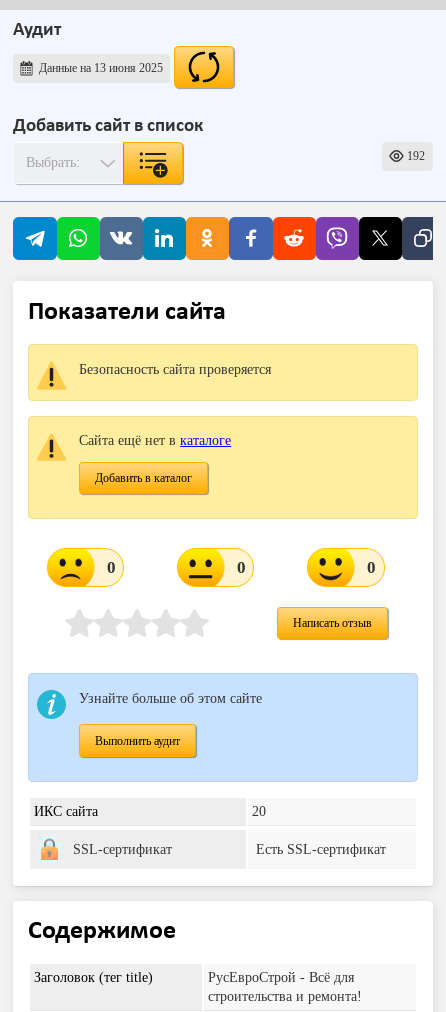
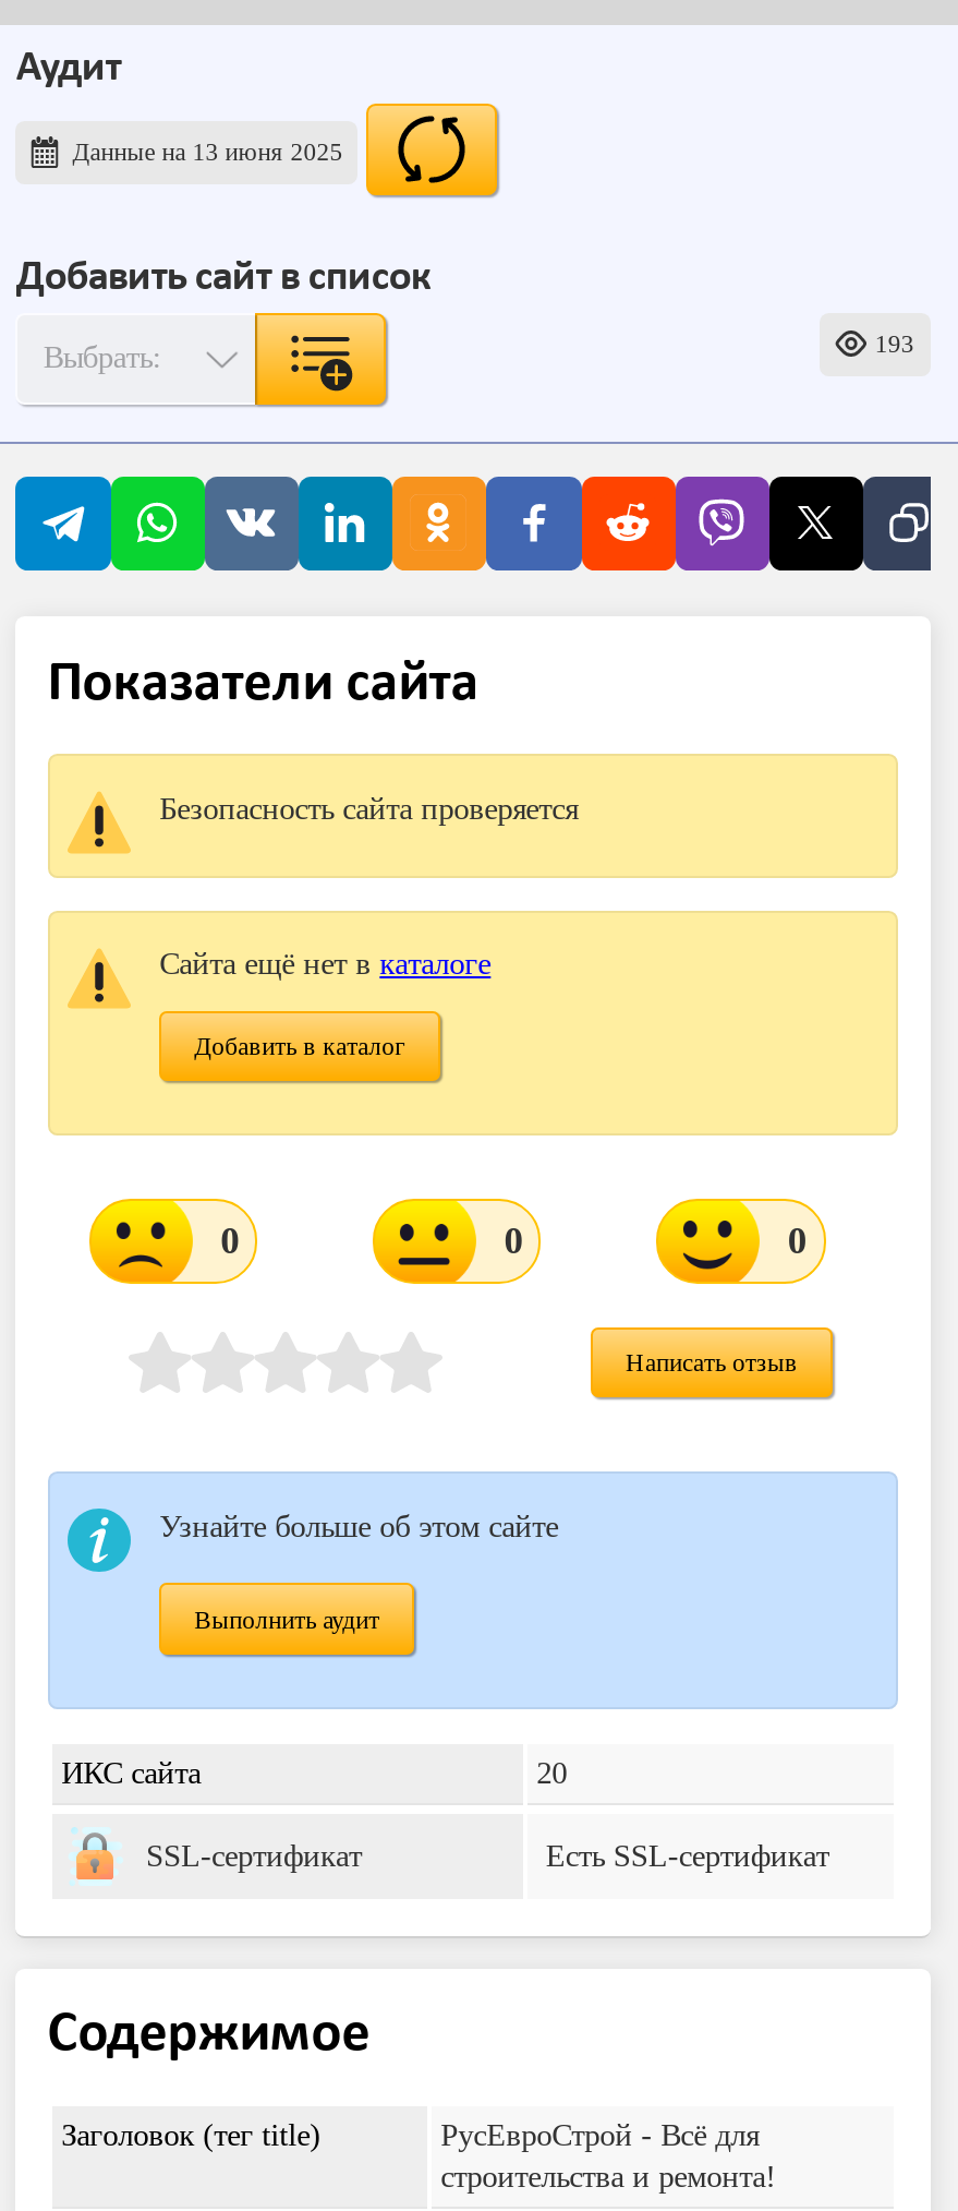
- 192
+ 193
